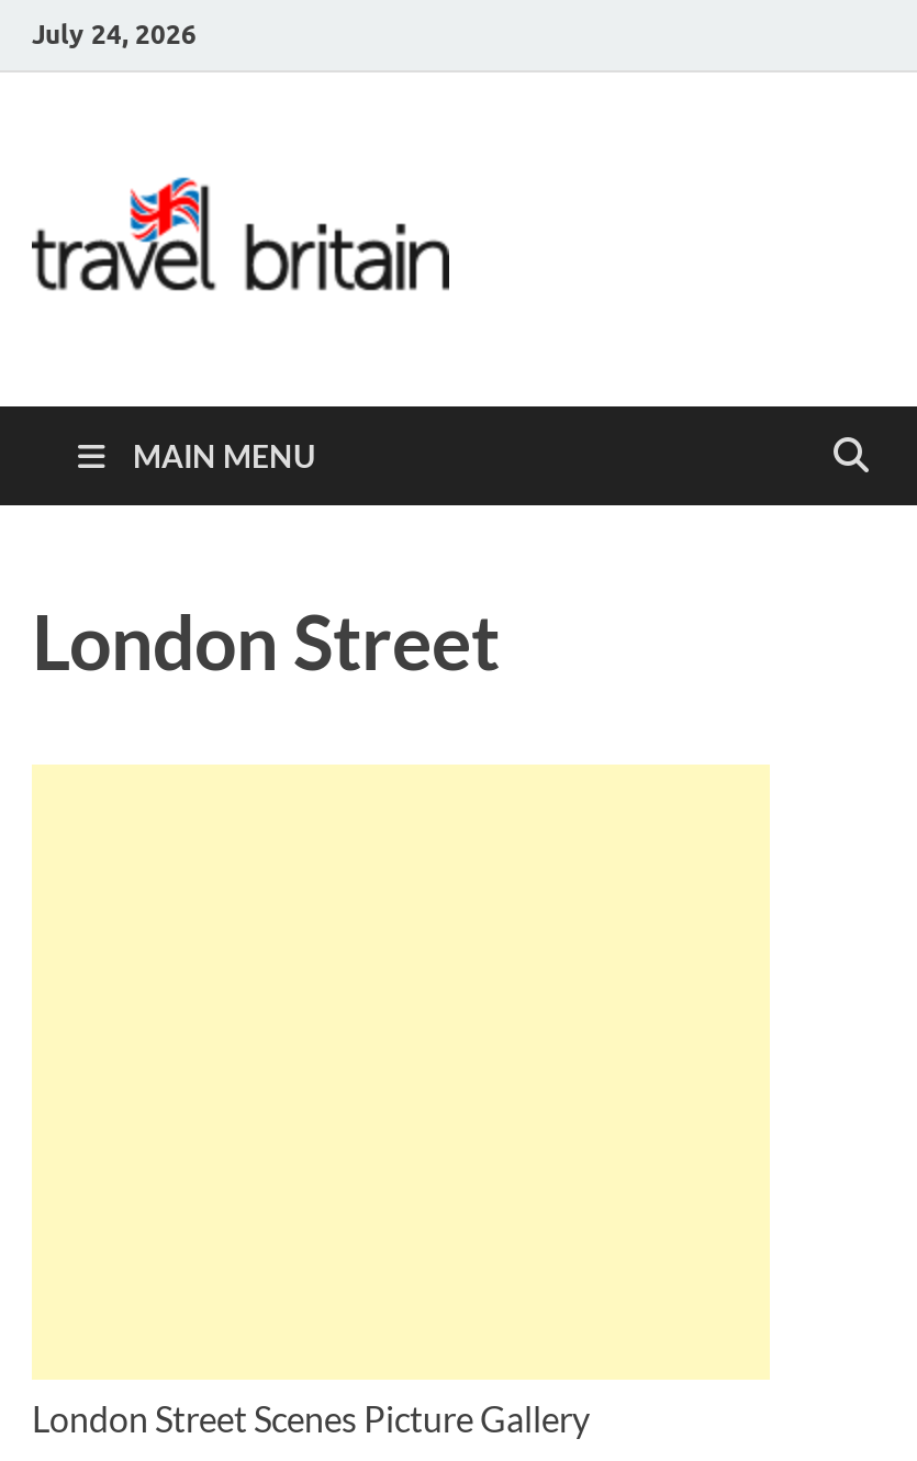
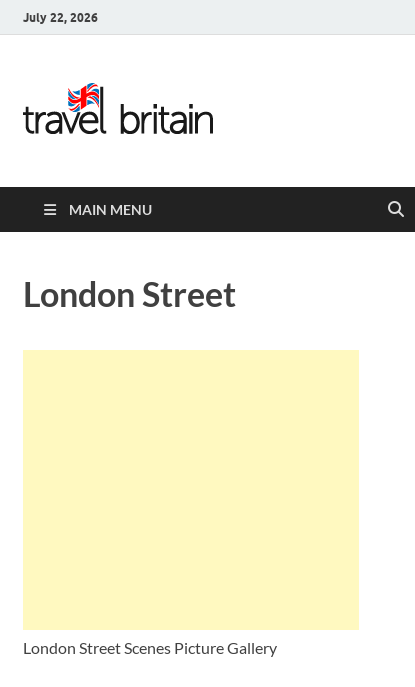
- July 24, 2026
+ July 22, 2026
